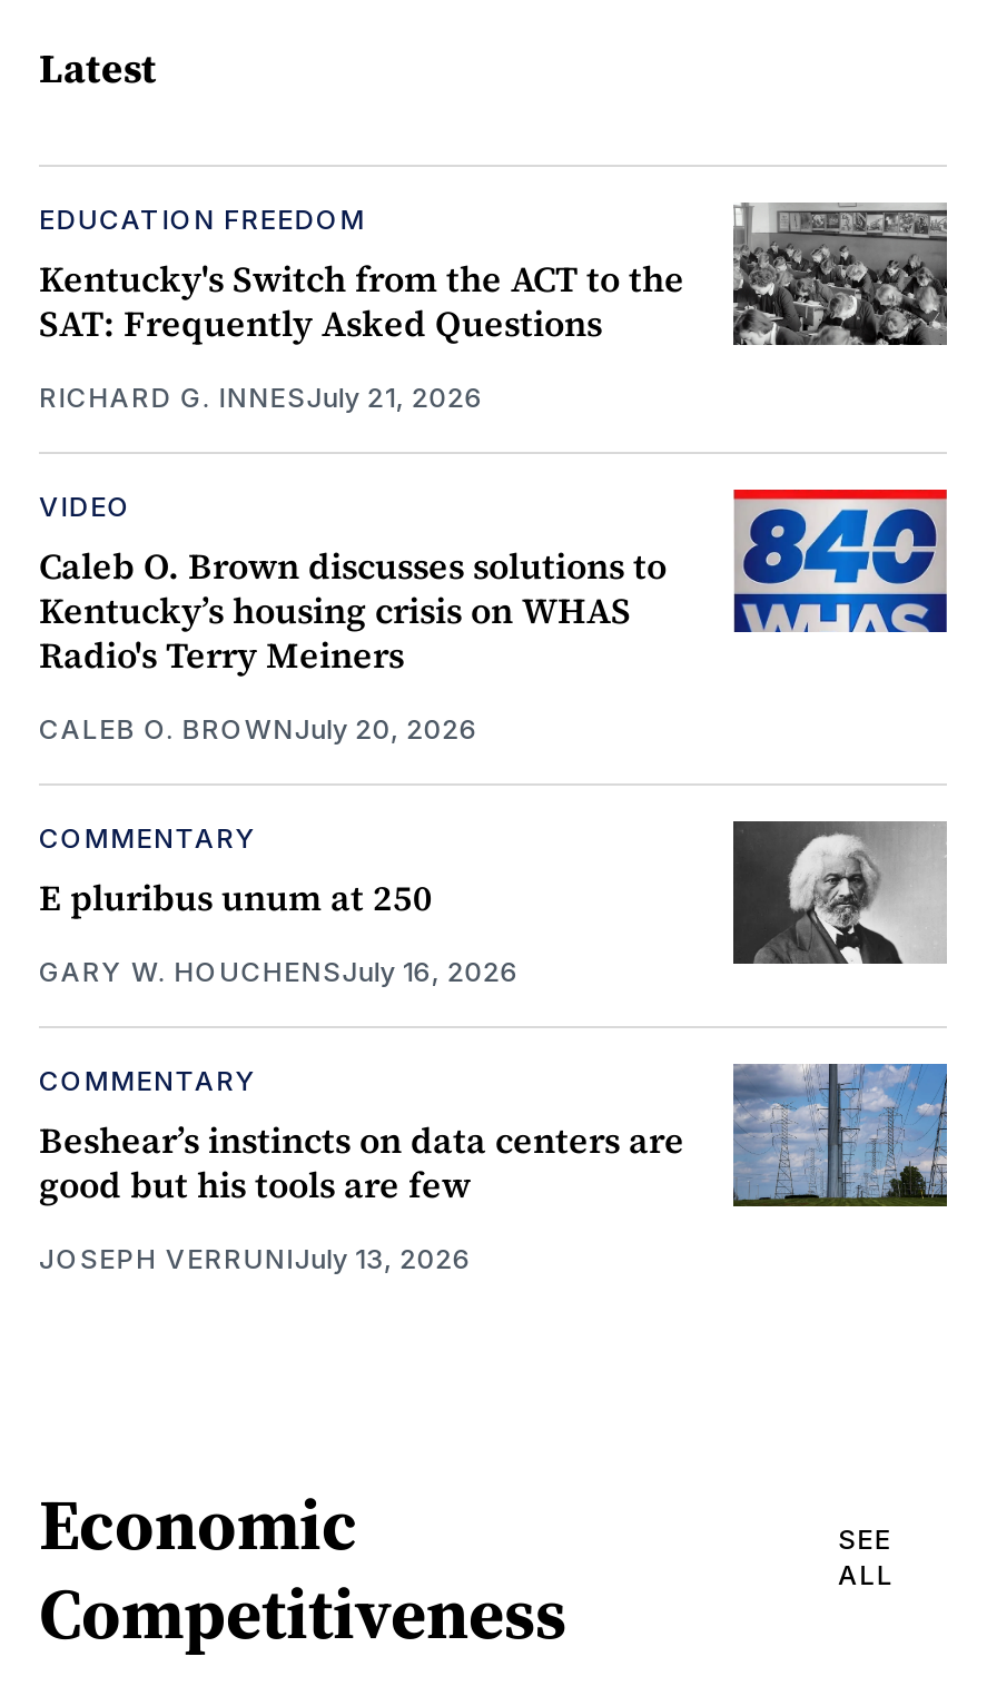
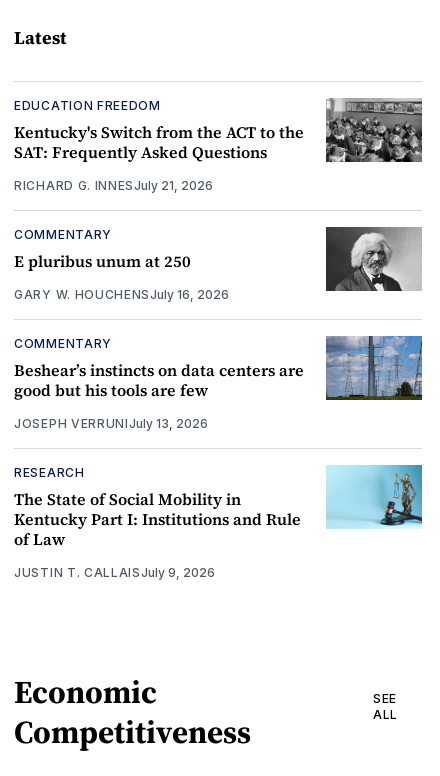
- [image]
- VIDEO
- Caleb O. Brown discusses solutions to
- Kentucky’s housing crisis on WHAS
- Radio's Terry Meiners
- CALEB O. BROWNJuly 20, 2026

moved up: [image] | COMMENTARY | E pluribus unum at 250 | GARY W. HOUCHENSJuly 16, 2026 | COMMENTARY | Beshear’s instincts on data centers are | good but his tools are few | JOSEPH VERRUNIJuly 13, 2026

+ [image]
+ RESEARCH
+ The State of Social Mobility in
+ Kentucky Part I: Institutions and Rule
+ of Law
+ JUSTIN T. CALLAIS July 9, 2026
